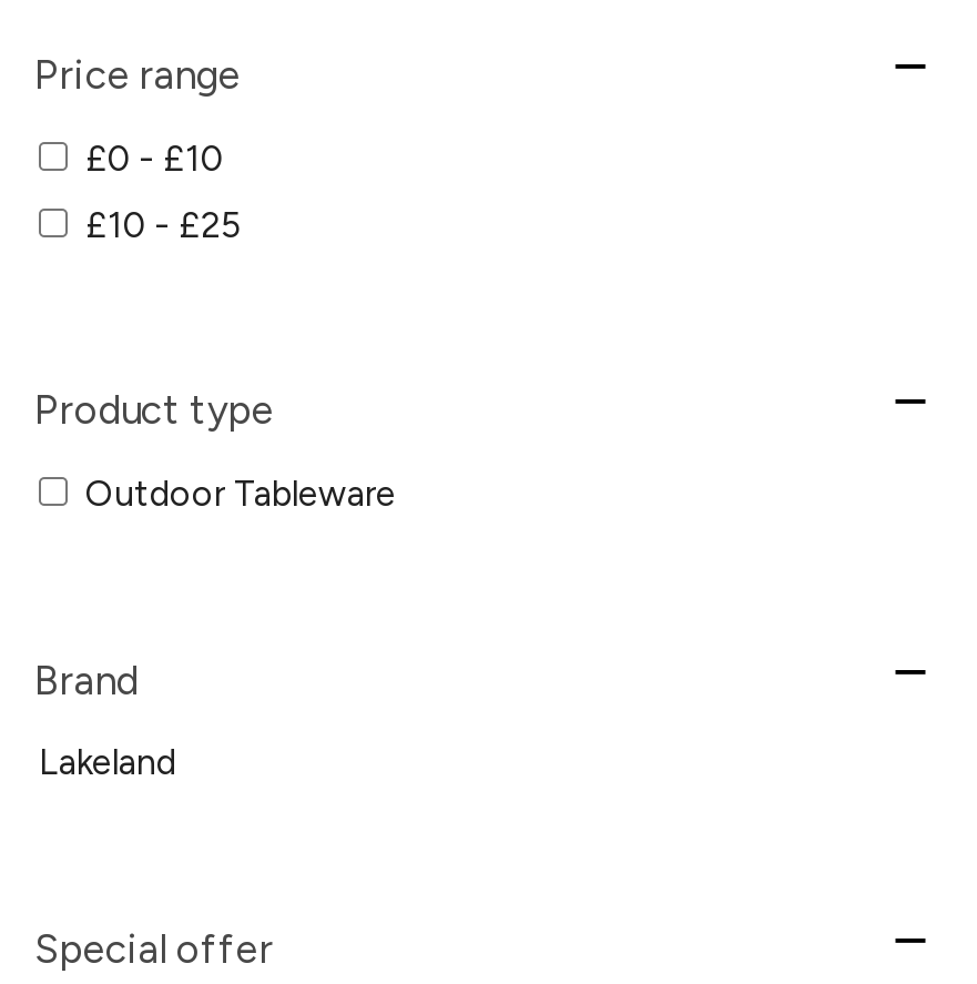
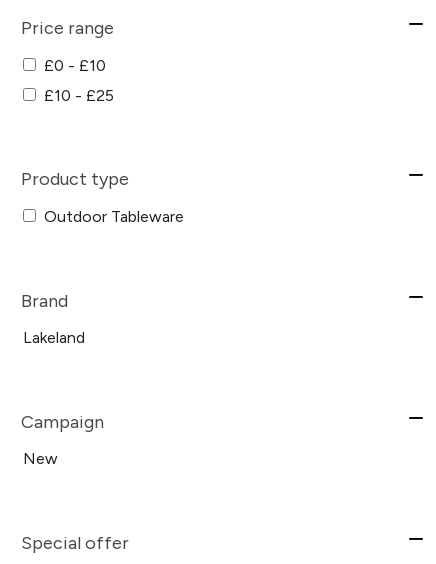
+ Campaign
+ New
